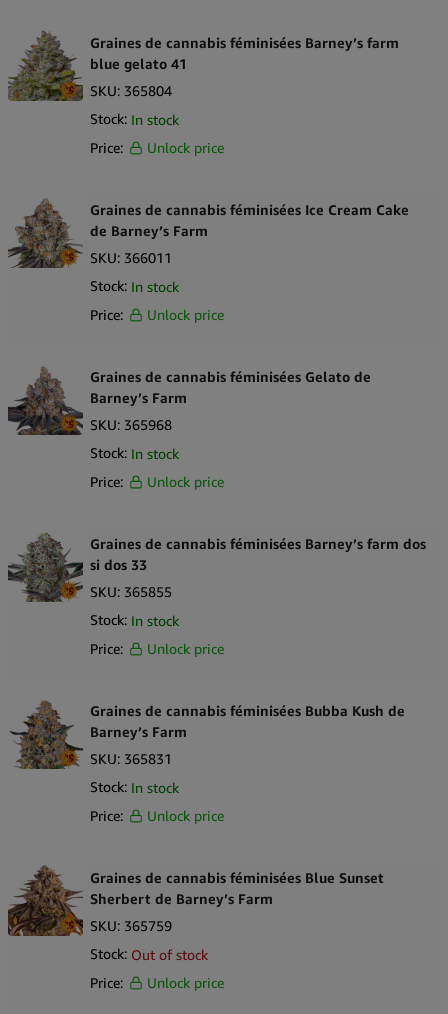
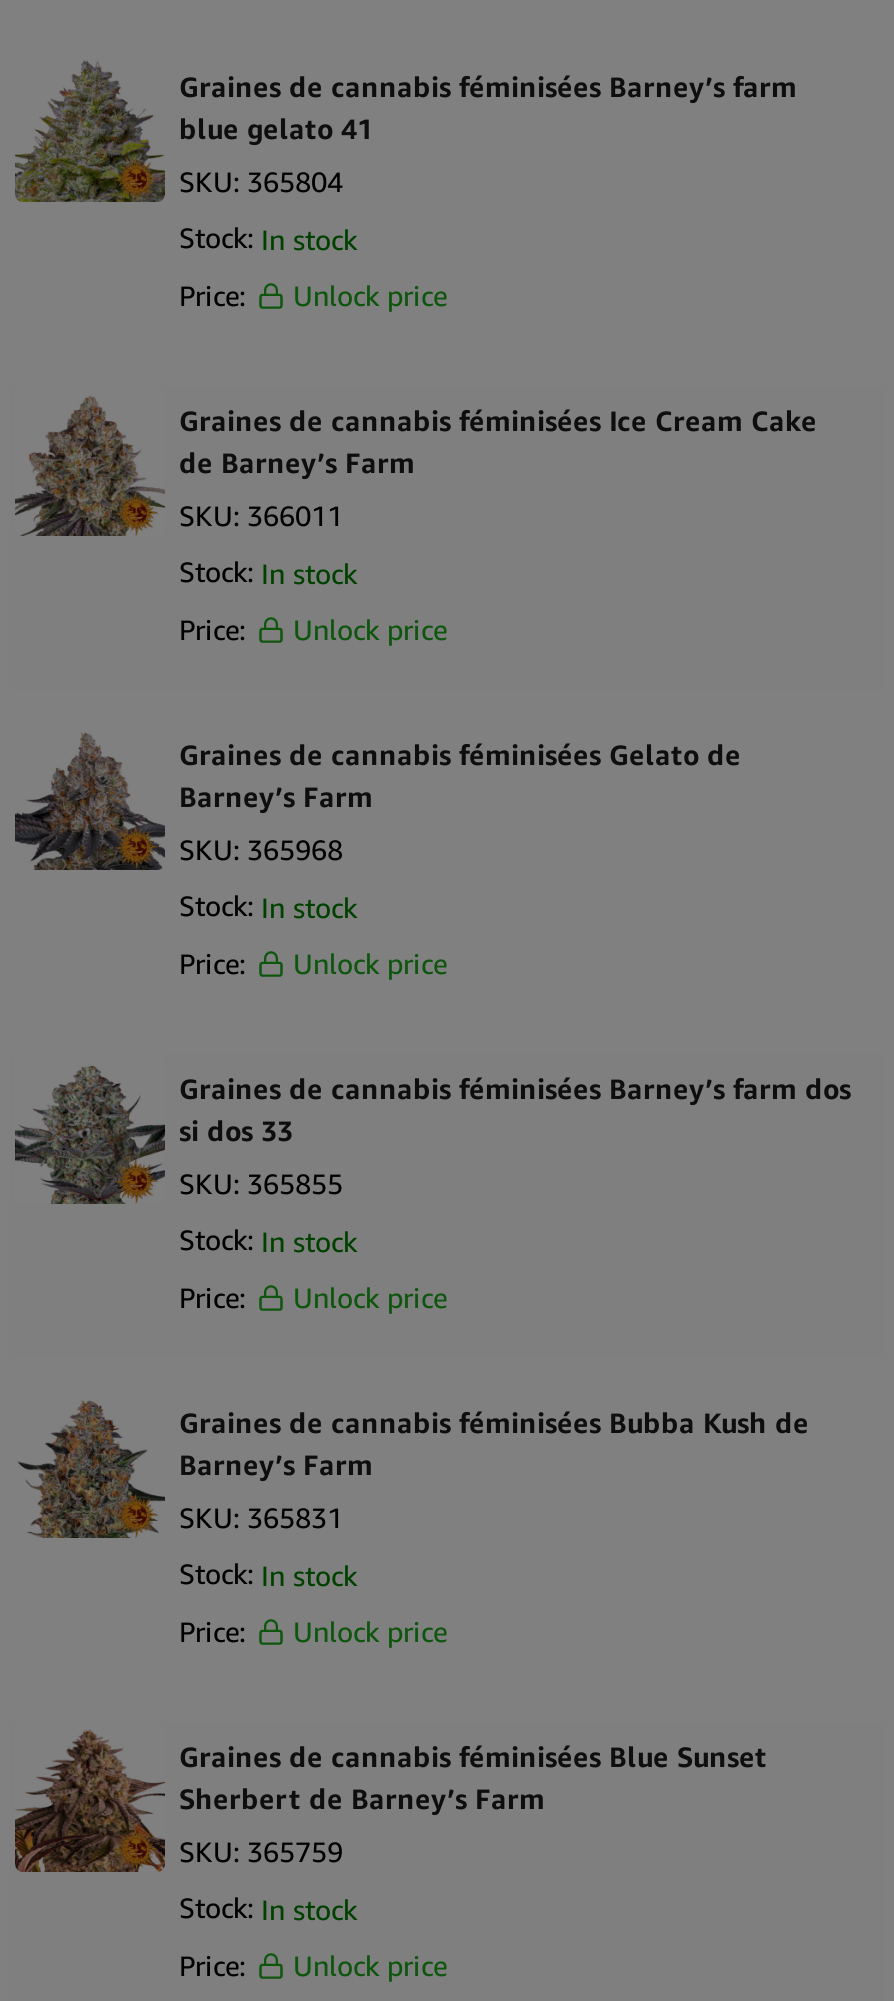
- Stock: Out of stock
+ Stock: In stock
